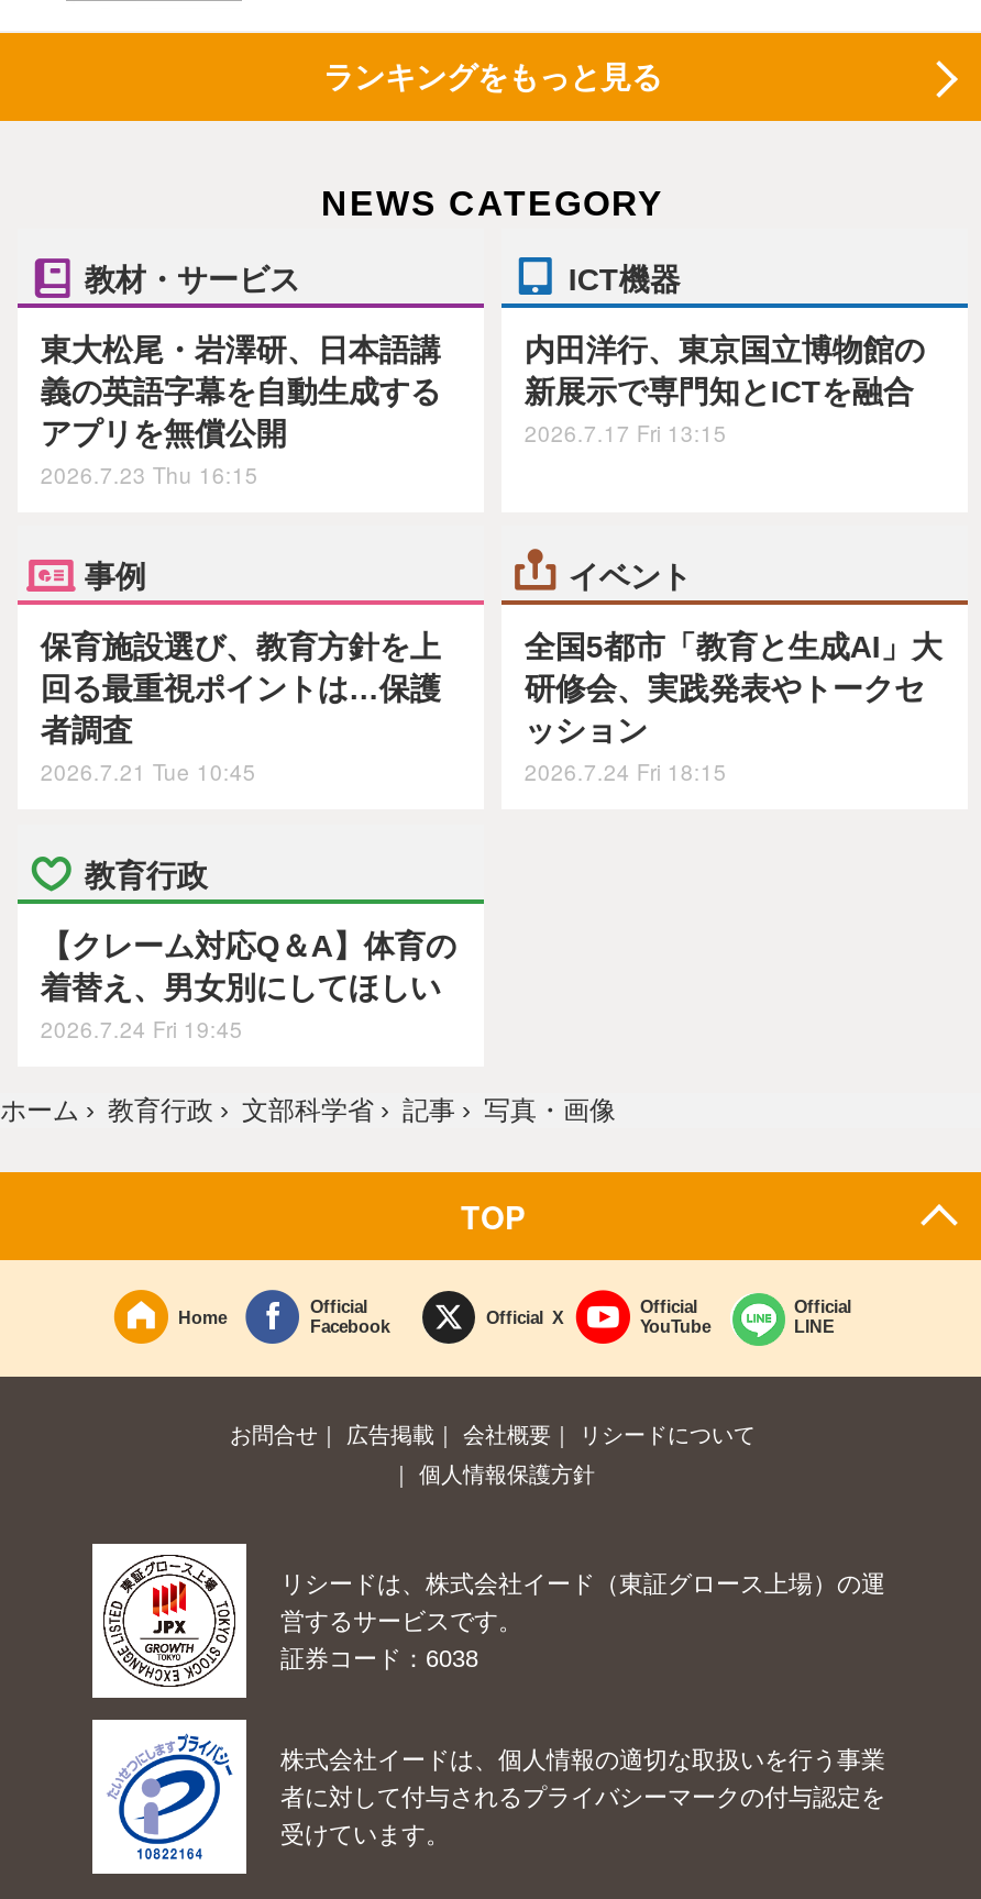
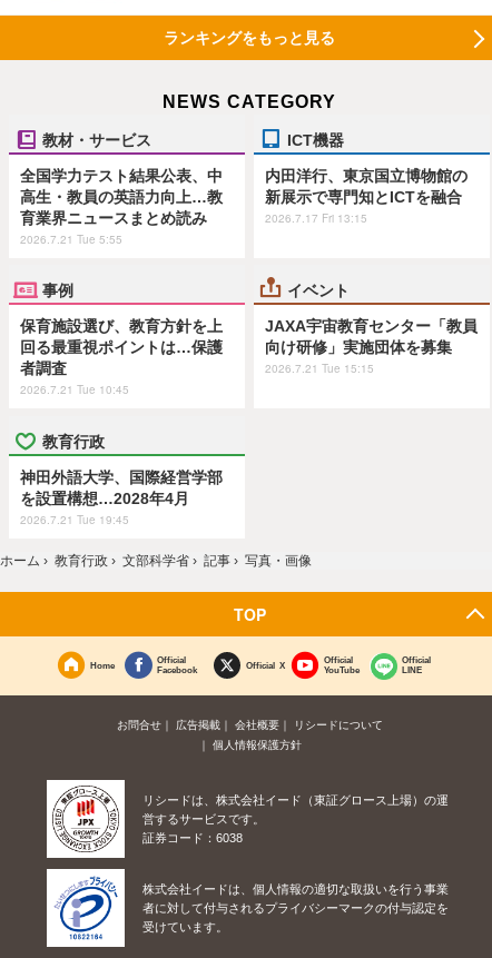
- 東大松尾・岩澤研、日本語講
- 義の英語字幕を自動生成する
- アプリを無償公開
- 2026.7.23 Thu 16:15
+ 全国学力テスト結果公表、中
+ 高生・教員の英語力向上…教
+ 育業界ニュースまとめ読み
+ 2026.7.21 Tue 5:55

- 全国5都市「教育と生成AI」大
- 研修会、実践発表やトークセ
- ッション
- 2026.7.24 Fri 18:15
+ JAXA宇宙教育センター「教員
+ 向け研修」実施団体を募集
+ 2026.7.21 Tue 15:15

- 【クレーム対応Q＆A】体育の
- 着替え、男女別にしてほしい
- 2026.7.24 Fri 19:45
+ 神田外語大学、国際経営学部
+ を設置構想…2028年4月
+ 2026.7.21 Tue 19:45
